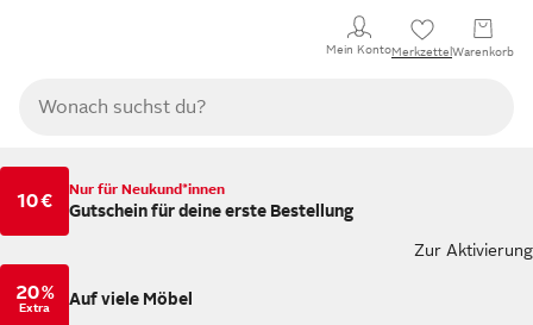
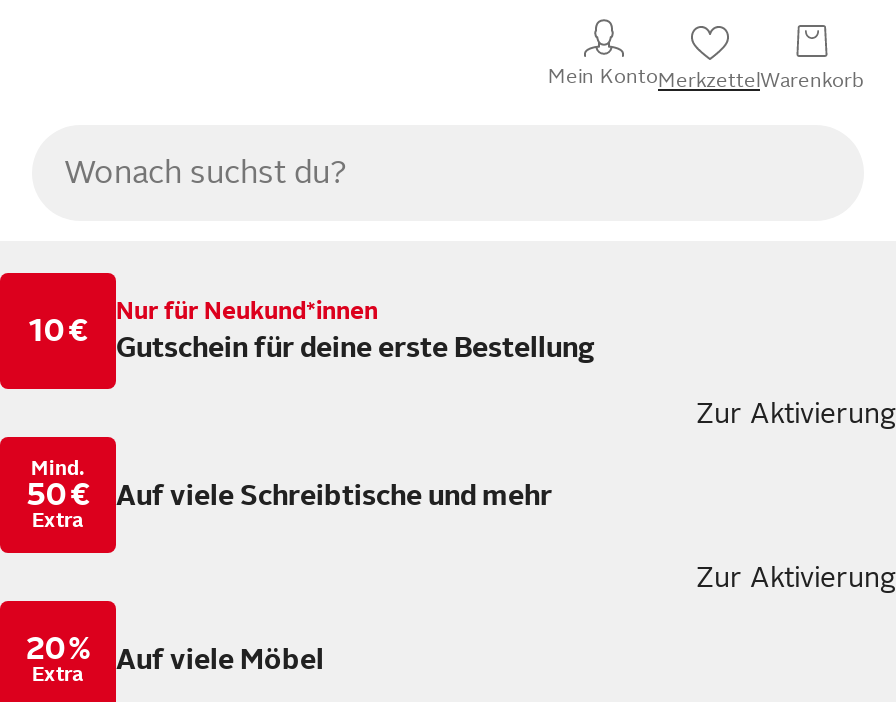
+ Mind.
+ 50 €
+ Extra

+ Auf viele Schreibtische und mehr
+ Zur Aktivierung
